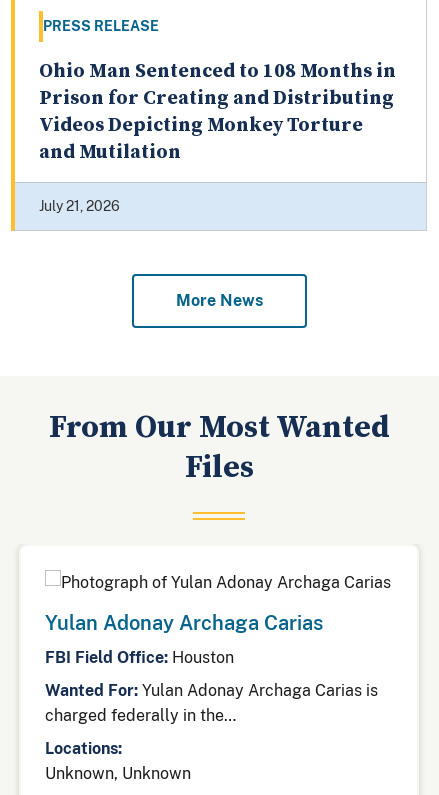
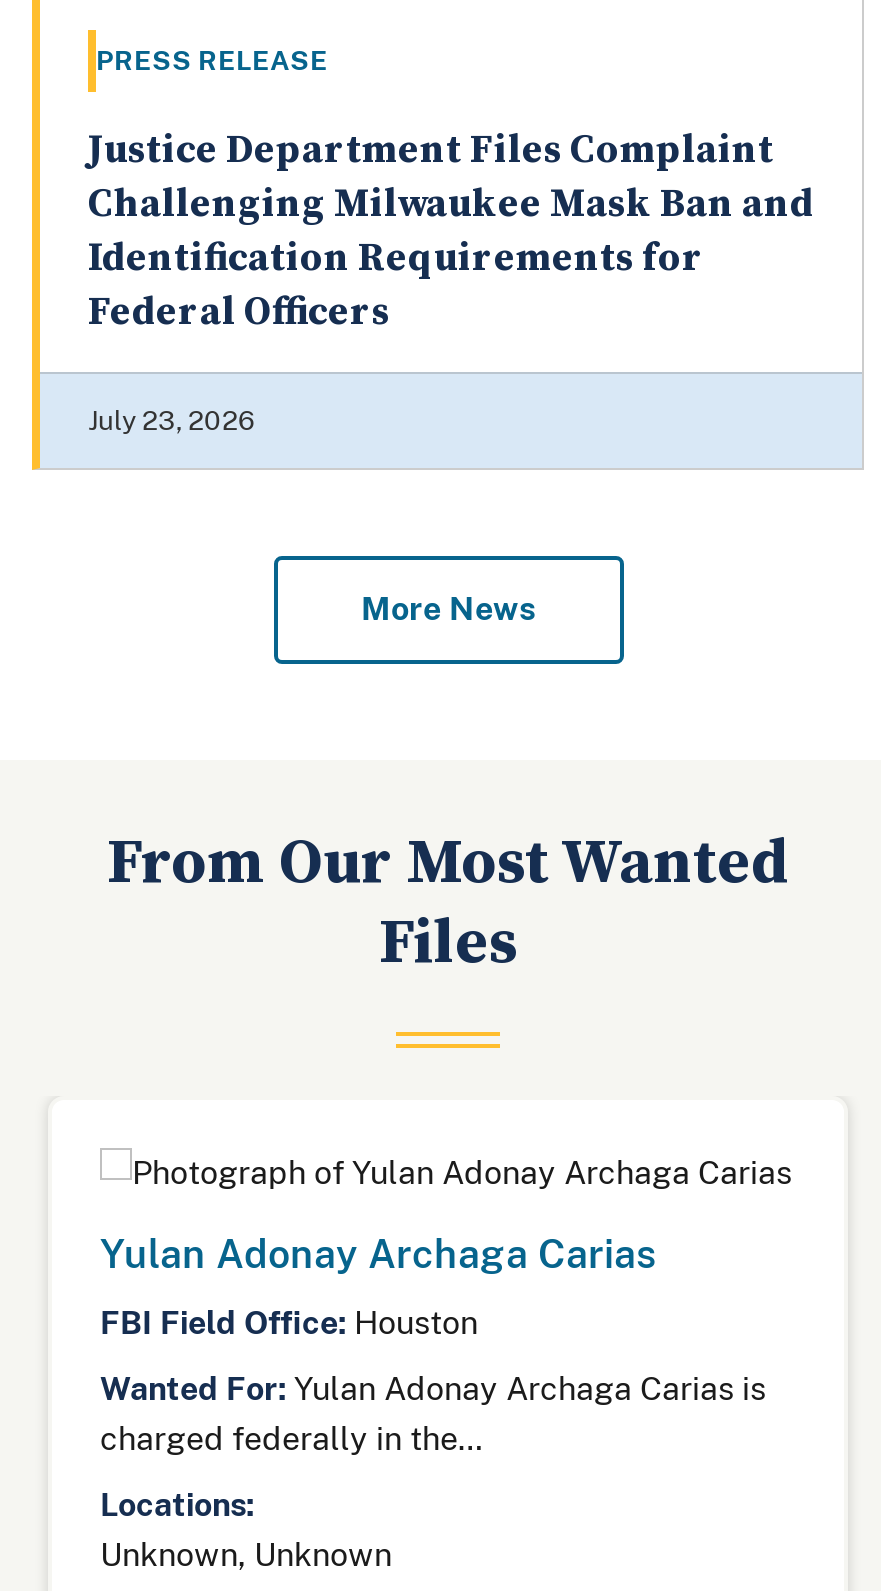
- Ohio Man Sentenced to 108 Months in
- Prison for Creating and Distributing
- Videos Depicting Monkey Torture
- and Mutilation
+ Justice Department Files Complaint
+ Challenging Milwaukee Mask Ban and
+ Identification Requirements for
+ Federal Officers

- July 21, 2026
+ July 23, 2026
